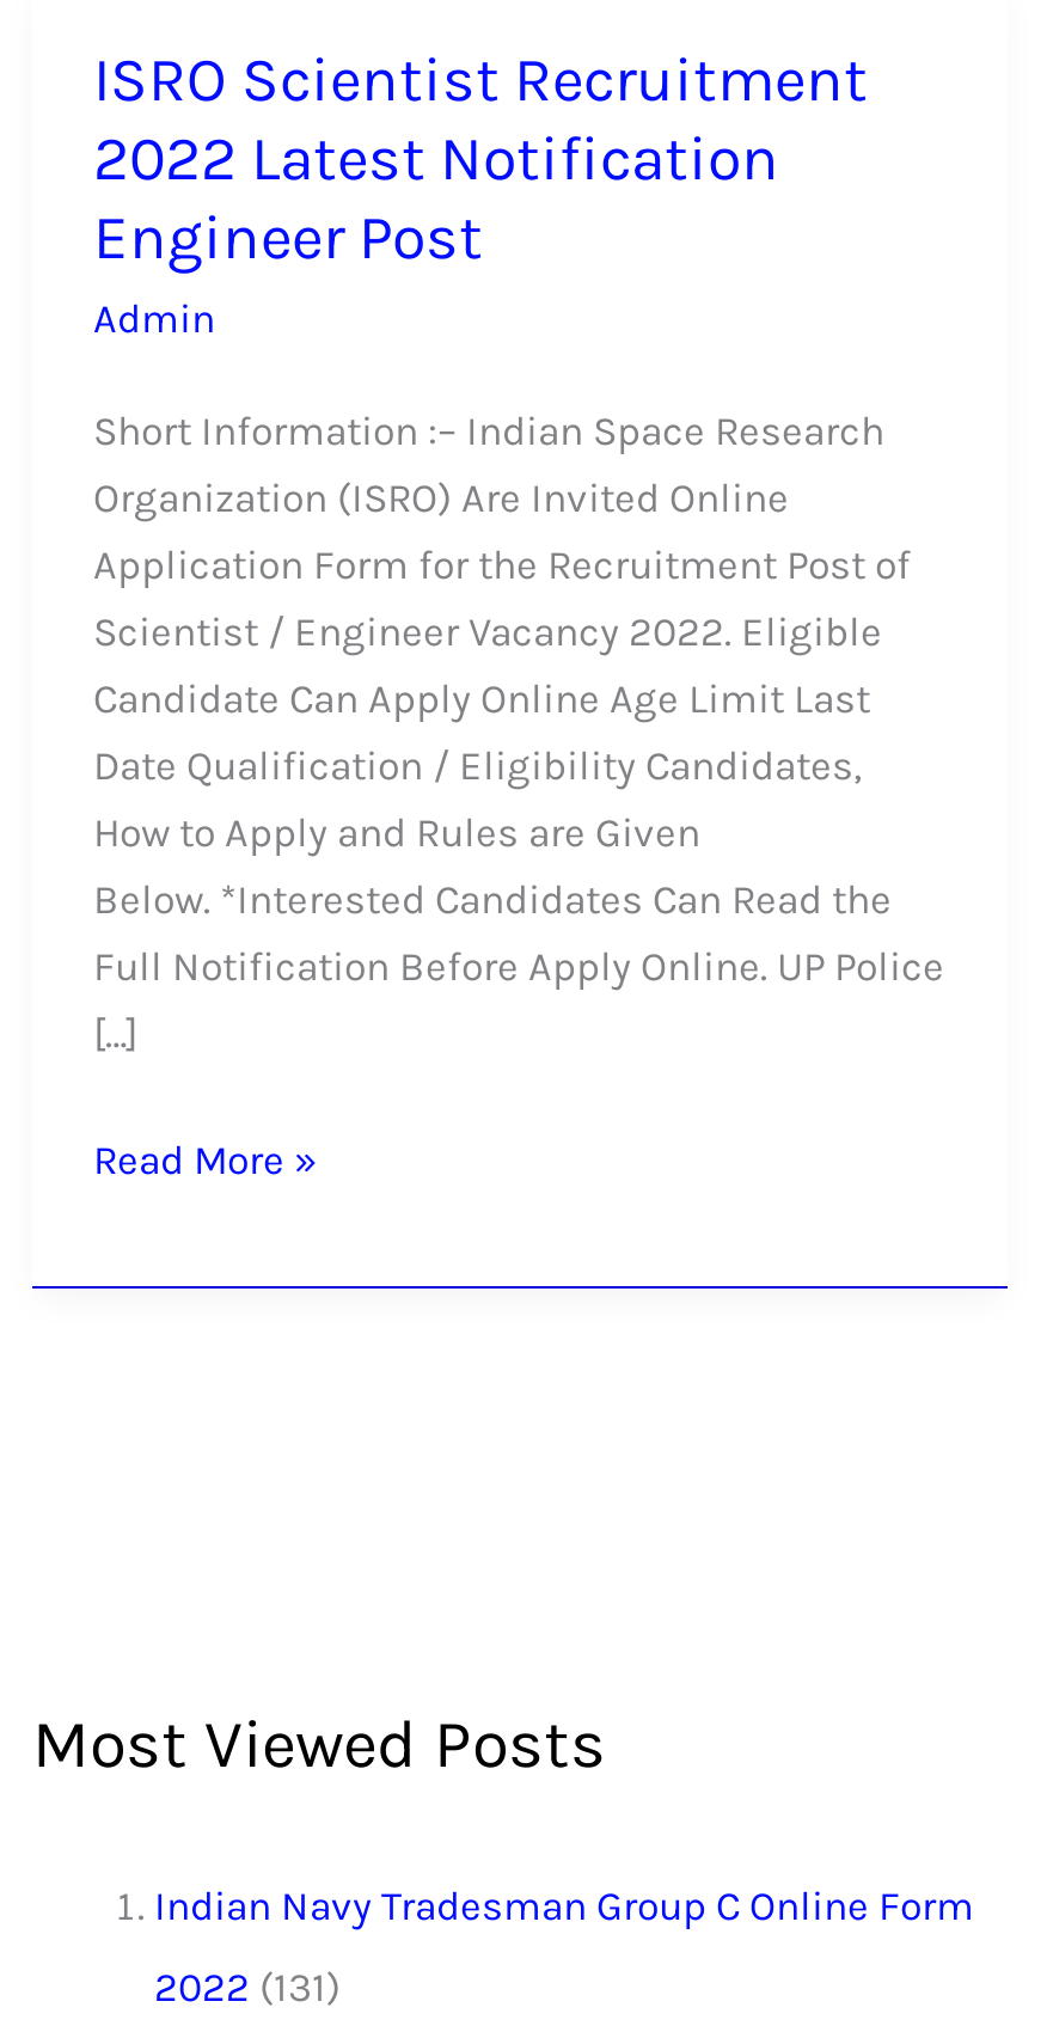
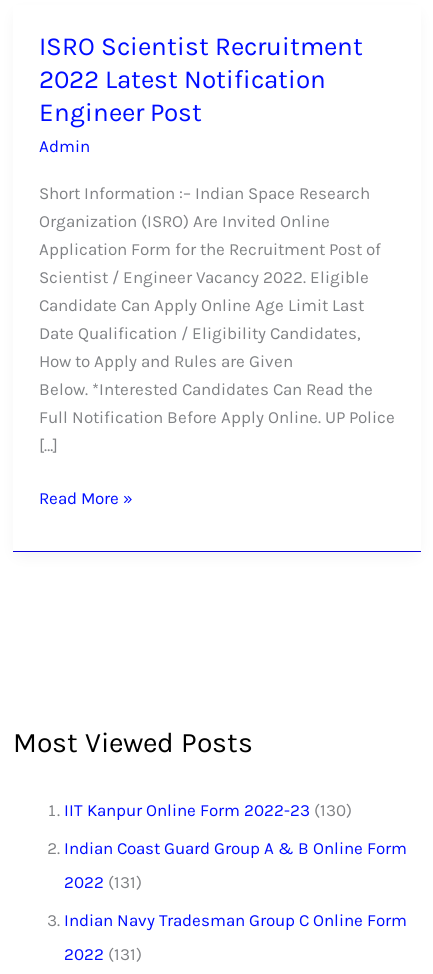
+ IIT Kanpur Online Form 2022-23 (130)
+ Indian Coast Guard Group A & B Online Form
+ 2022 (131)
